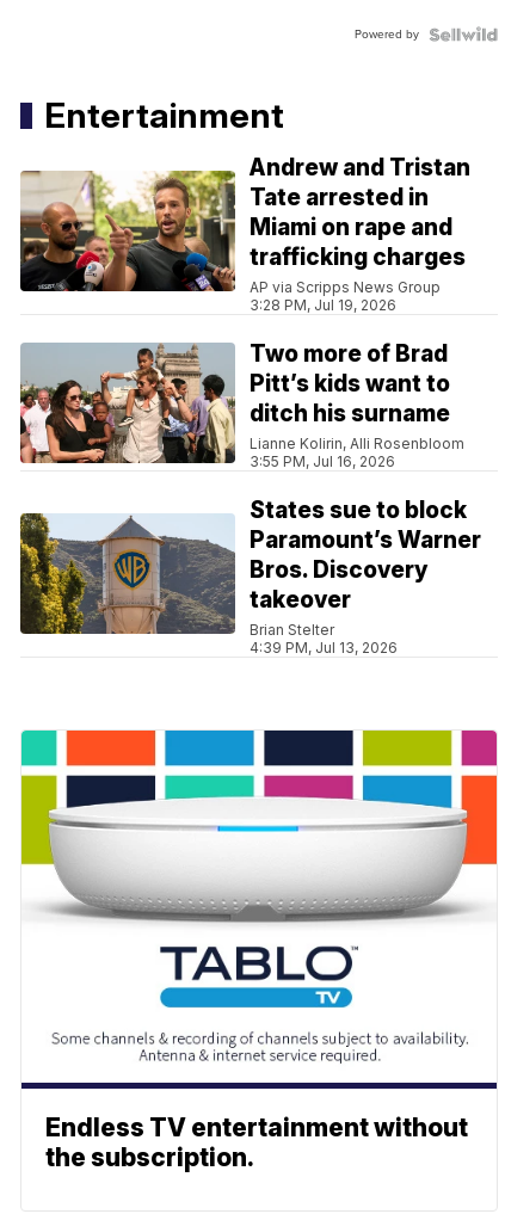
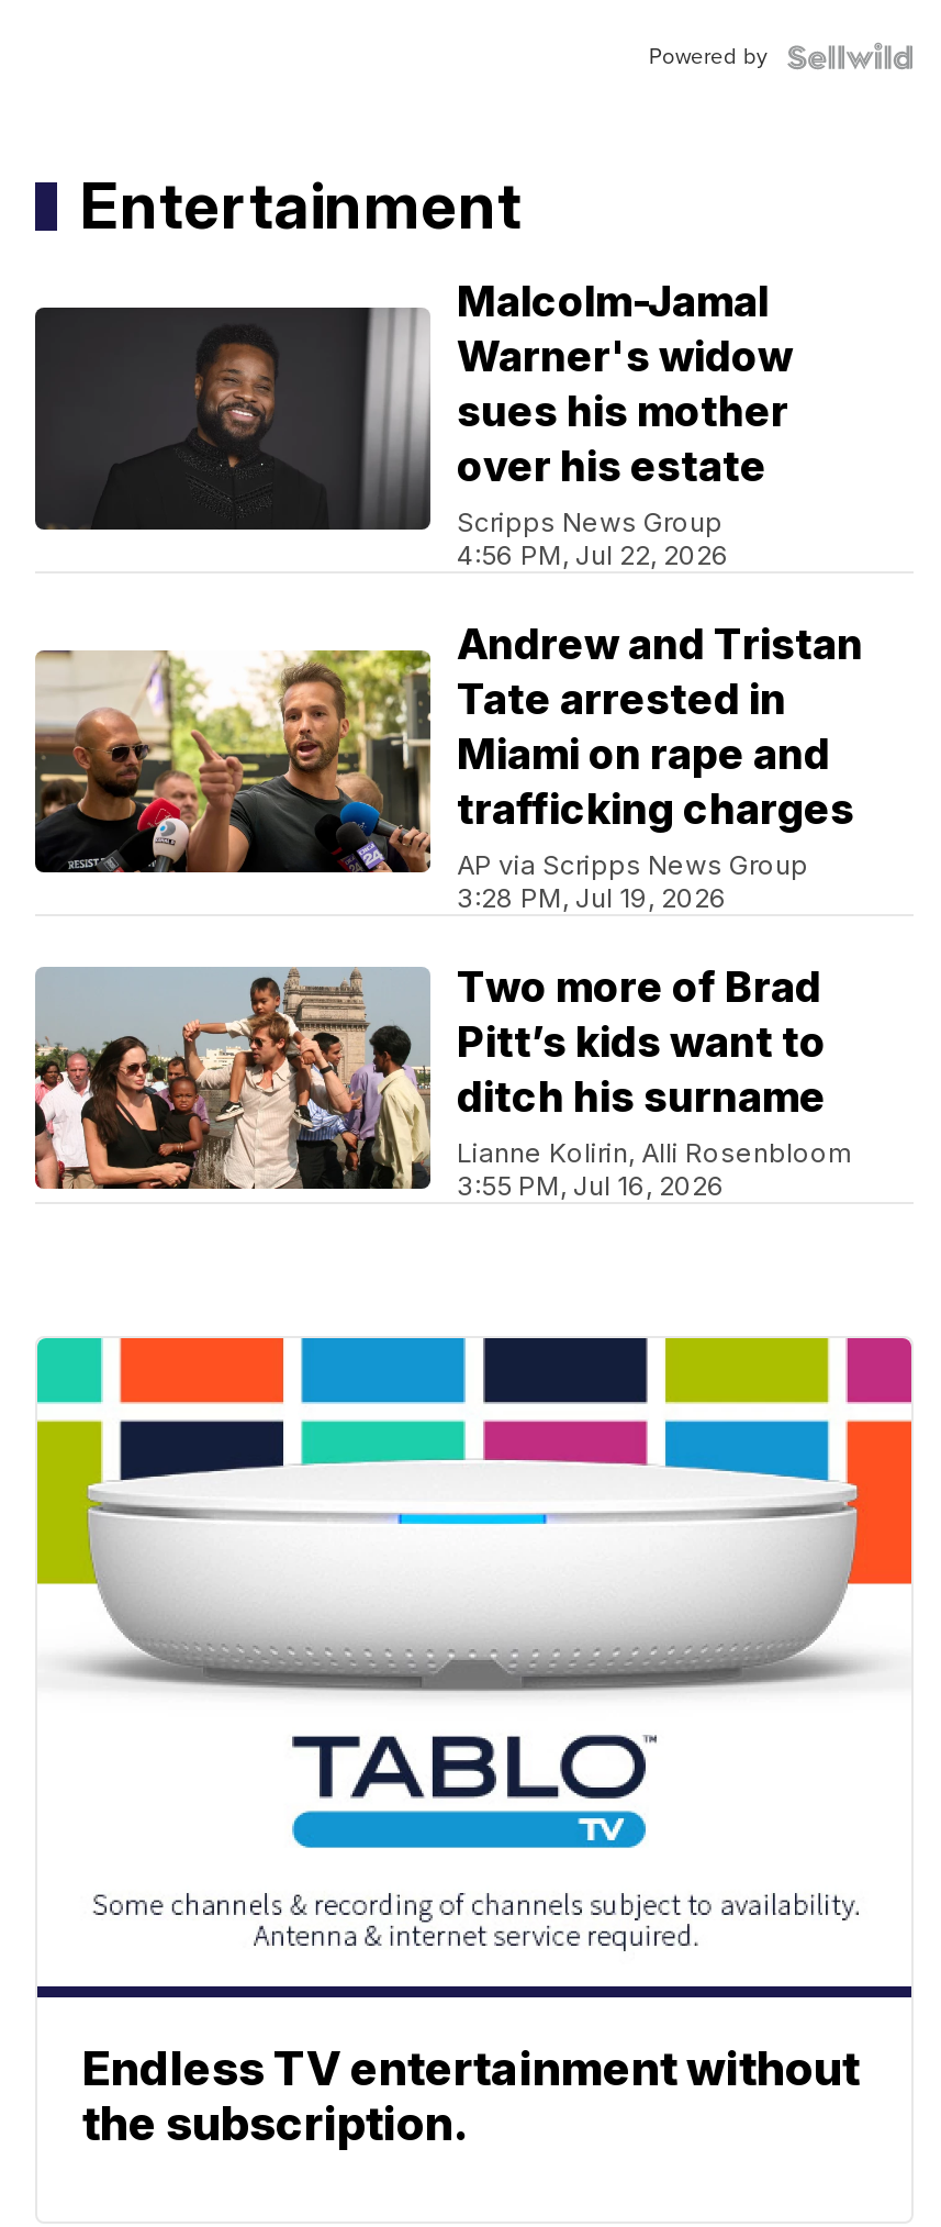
+ [image]
+ Malcolm-Jamal
+ Warner's widow
+ sues his mother
+ over his estate
+ Scripps News Group
+ 4:56 PM, Jul 22, 2026

moved down: [image] | Andrew and Tristan | Tate arrested in | ... | Lianne Kolirin, Alli Rosenbloom | 3:55 PM, Jul 16, 2026

- [image]
- States sue to block
- Paramount’s Warner
- Bros. Discovery
- takeover
- Brian Stelter
- 4:39 PM, Jul 13, 2026
